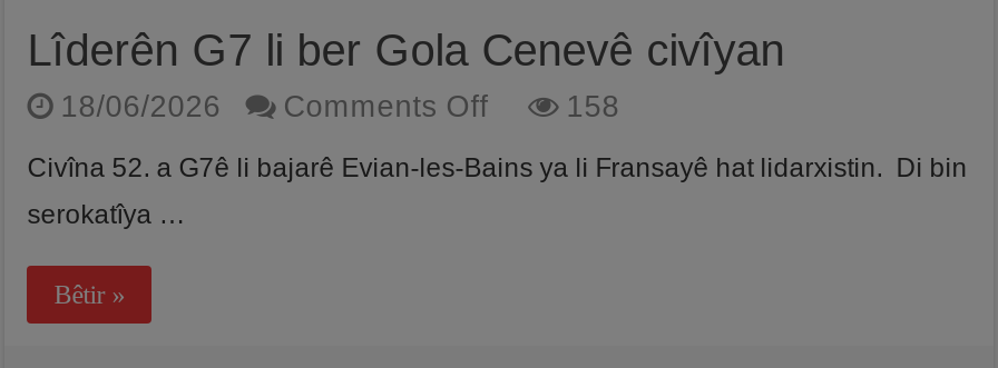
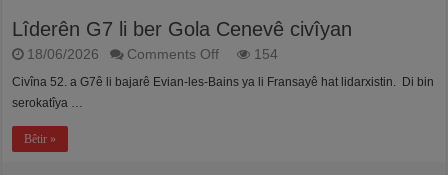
- 158
+ 154
